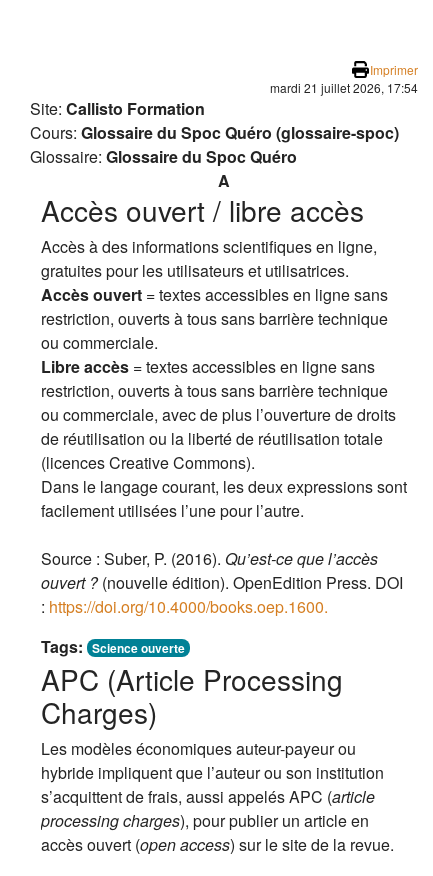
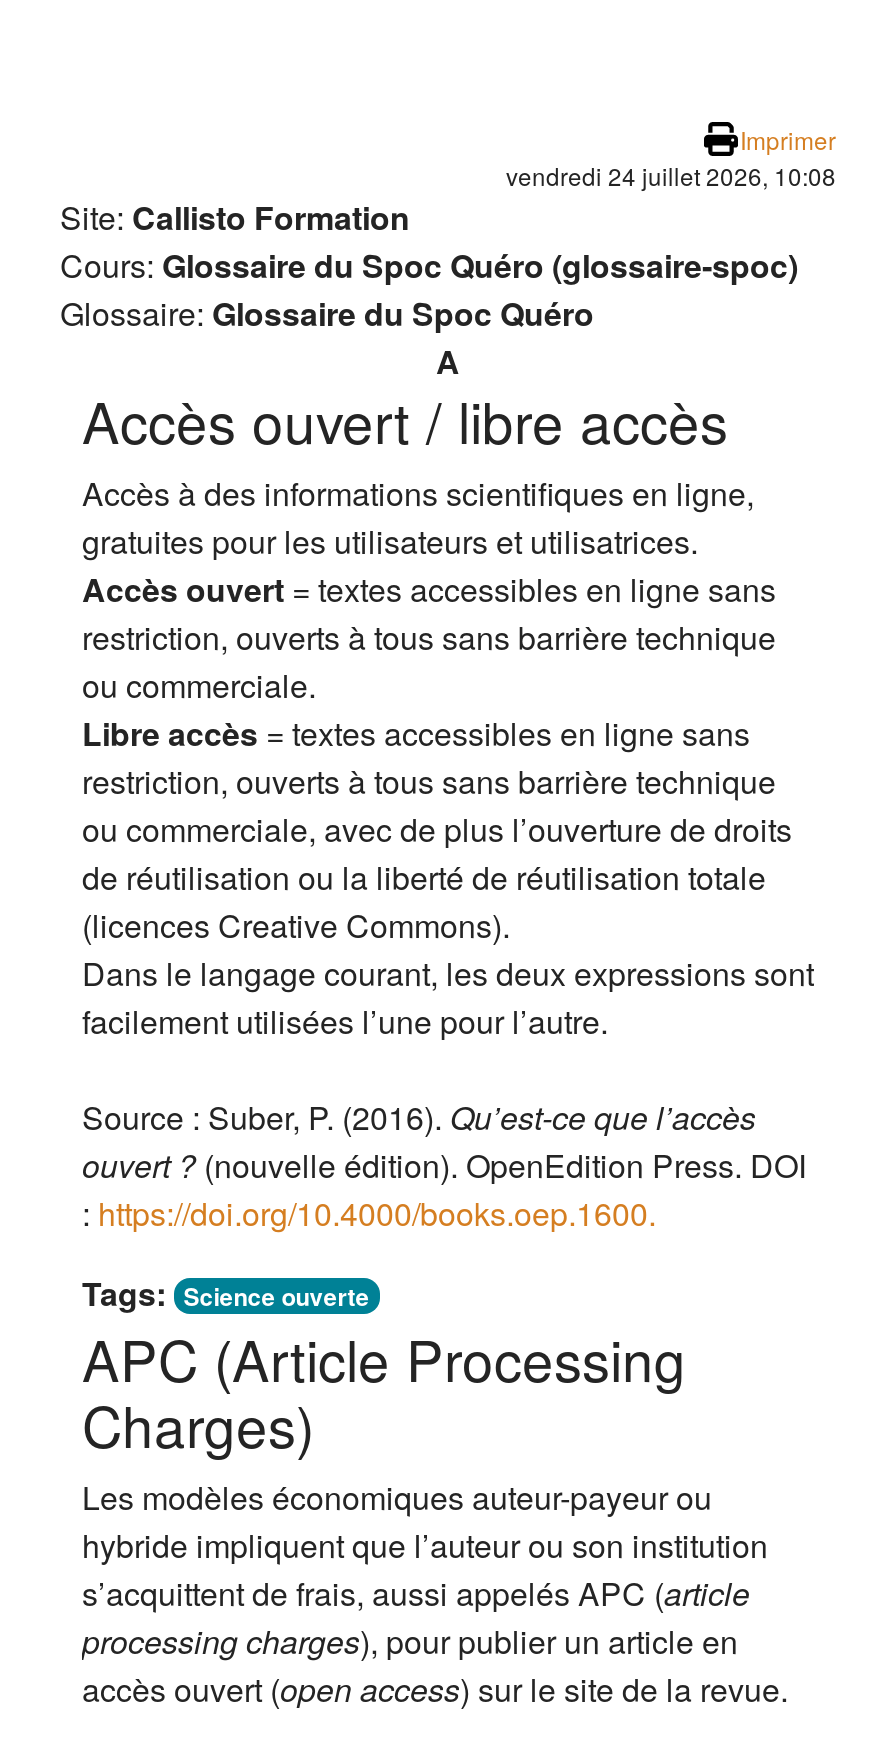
- mardi 21 juillet 2026, 17:54
+ vendredi 24 juillet 2026, 10:08
